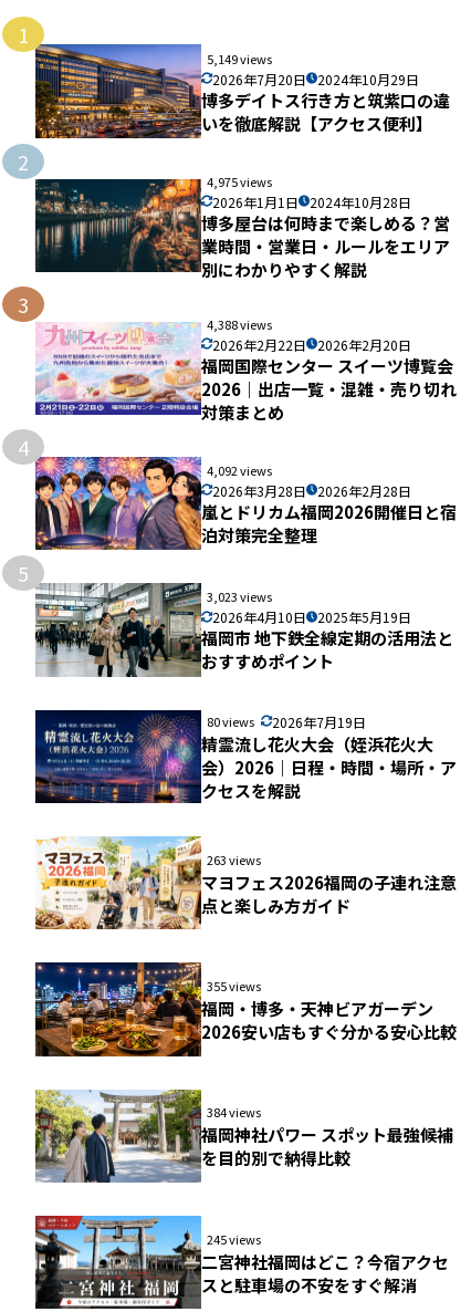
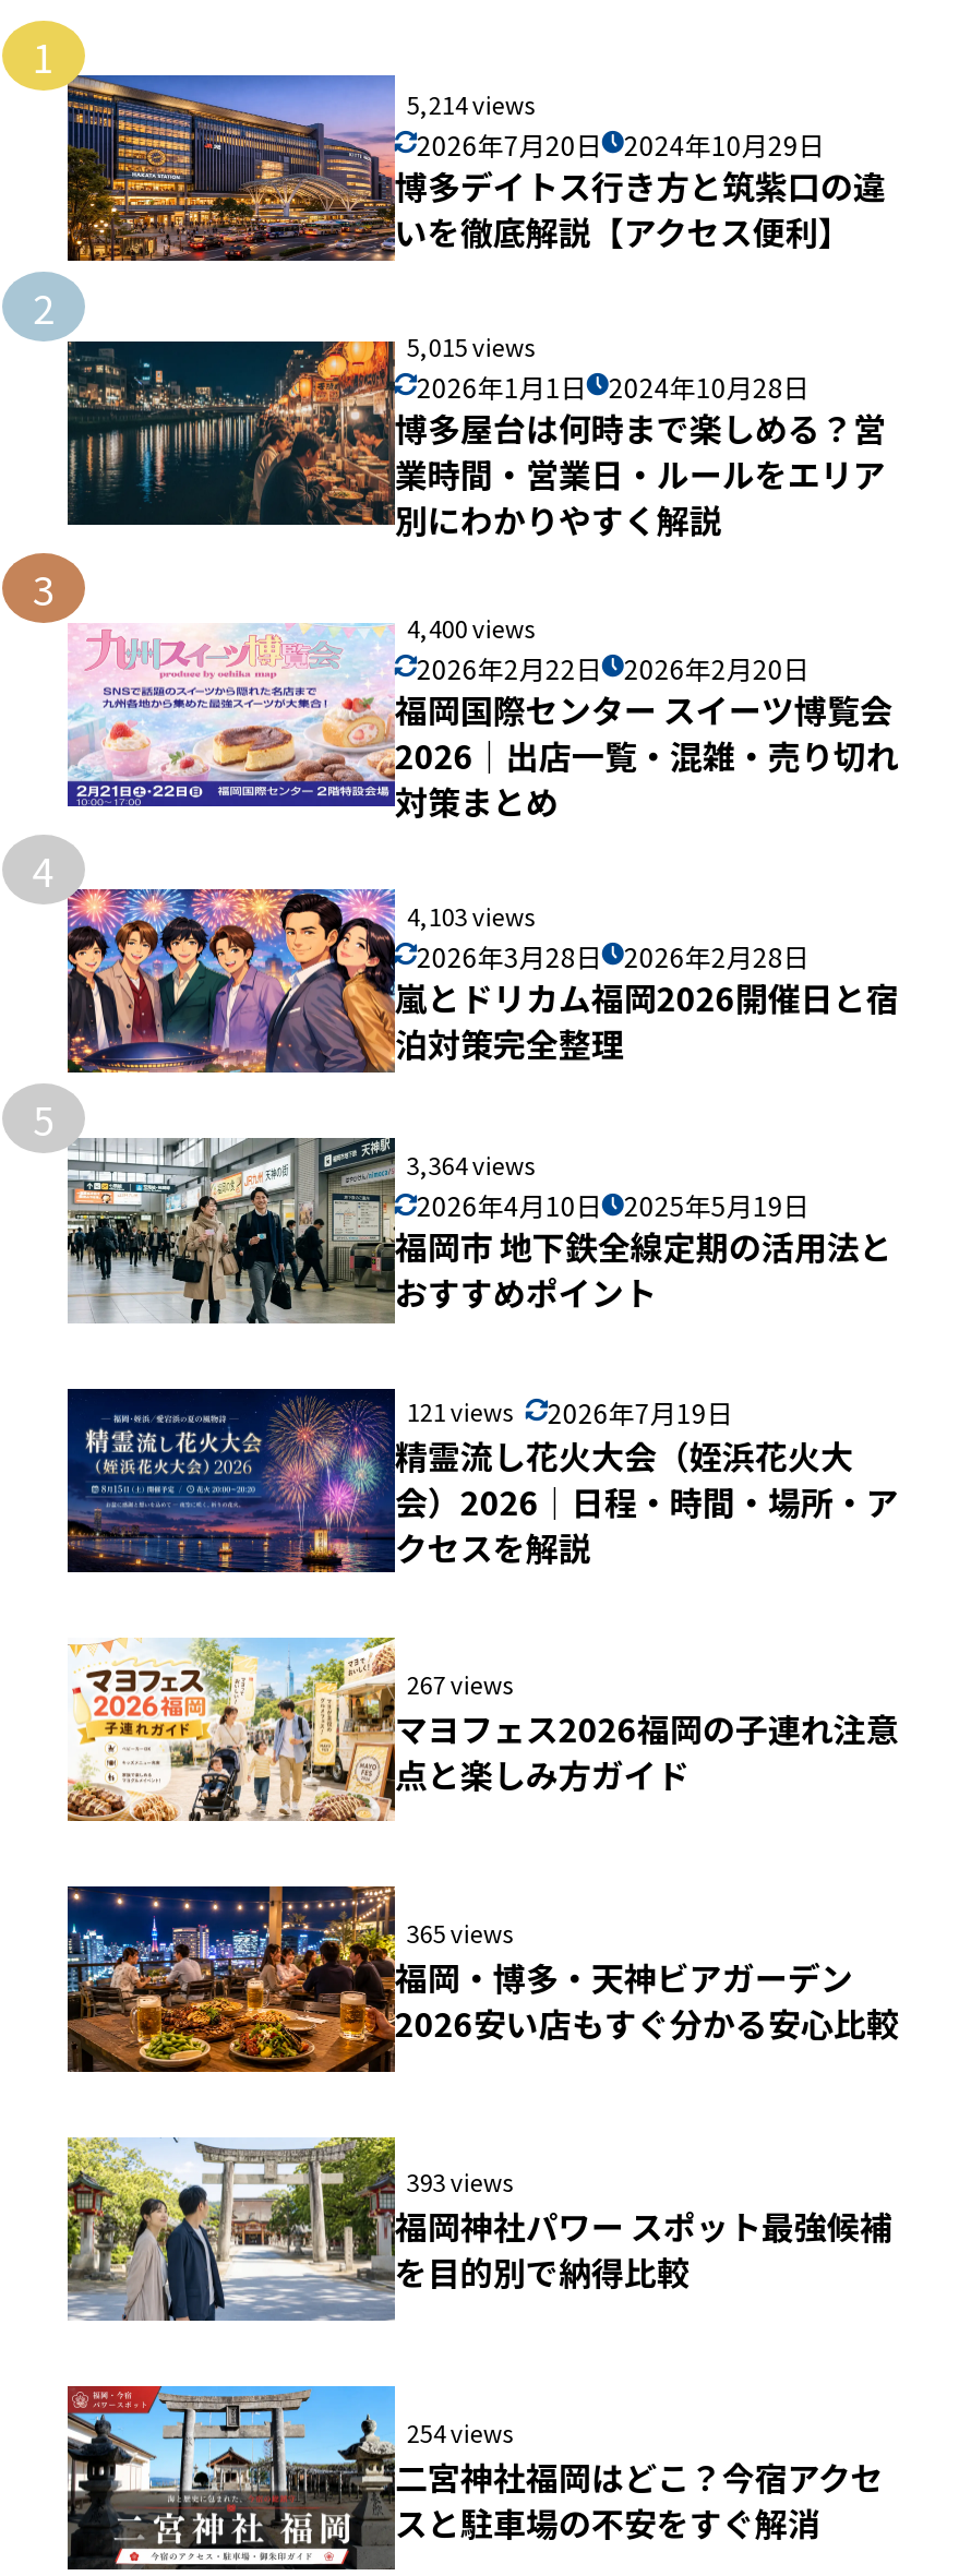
- 5,149 views
+ 5,214 views

- 4,975 views
+ 5,015 views

- 4,388 views
+ 4,400 views

- 4,092 views
+ 4,103 views

- 3,023 views
+ 3,364 views

- 80 views 2026年7月19日
+ 121 views 2026年7月19日

- 263 views
+ 267 views

- 355 views
+ 365 views

- 384 views
+ 393 views

- 245 views
+ 254 views
